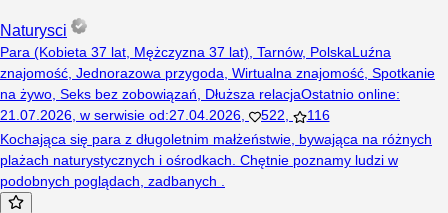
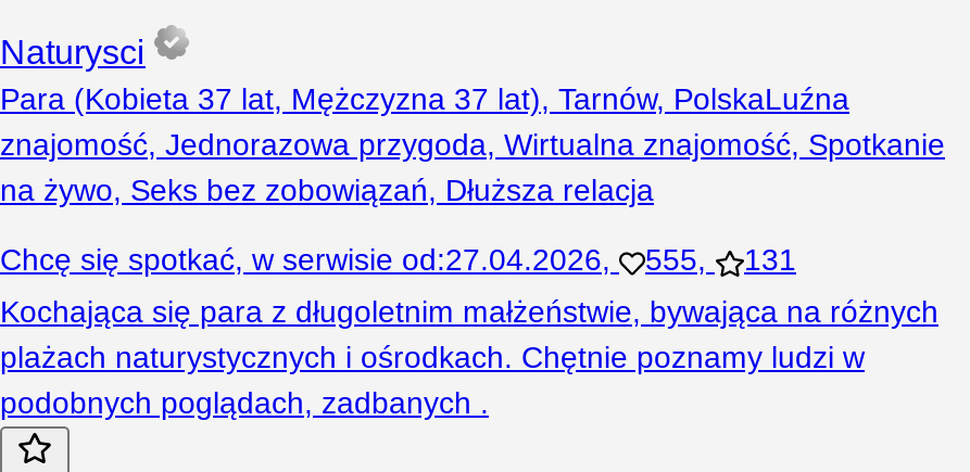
- na żywo, Seks bez zobowiązań, Dłuższa relacjaOstatnio online:
- 21.07.2026, w serwisie od:27.04.2026,
- 522,
- 116
+ na żywo, Seks bez zobowiązań, Dłuższa relacja
+ Chcę się spotkać, w serwisie od:27.04.2026,
+ 555,
+ 131
